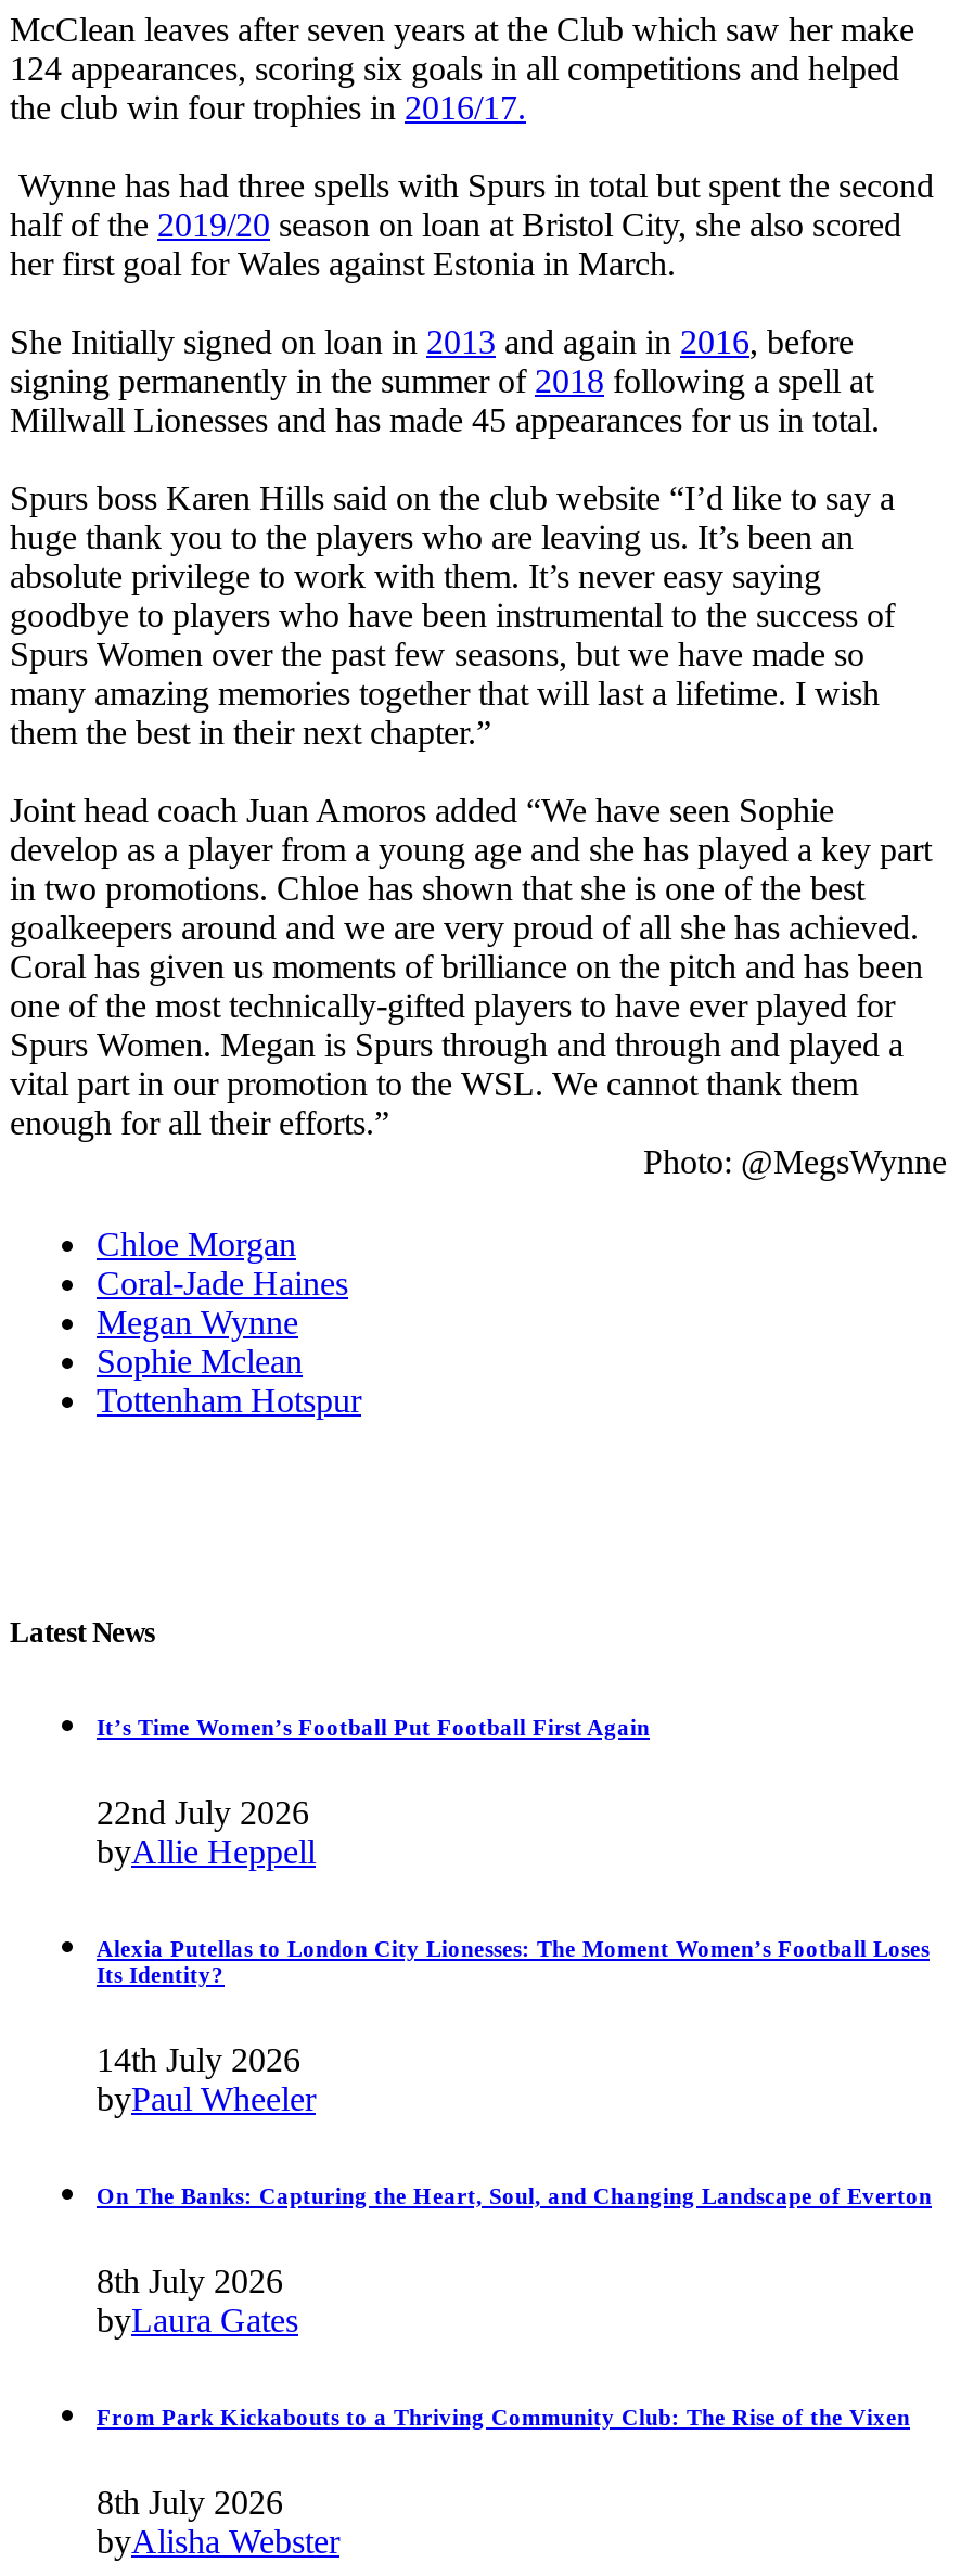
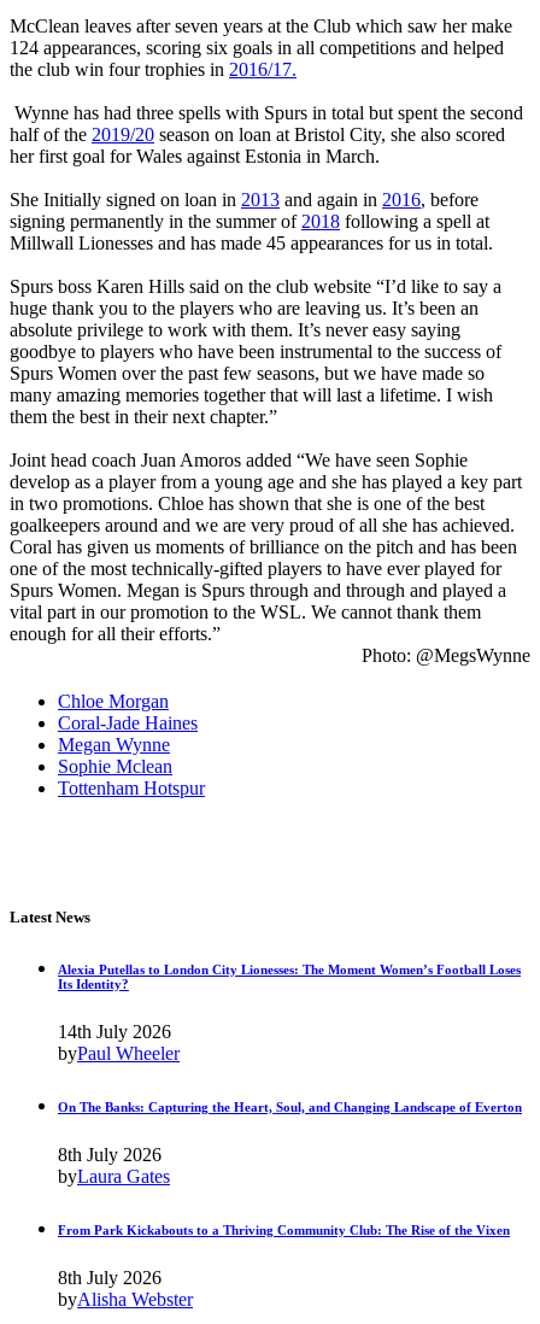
- It’s Time Women’s Football Put Football First Again
- 22nd July 2026
- byAllie Heppell
